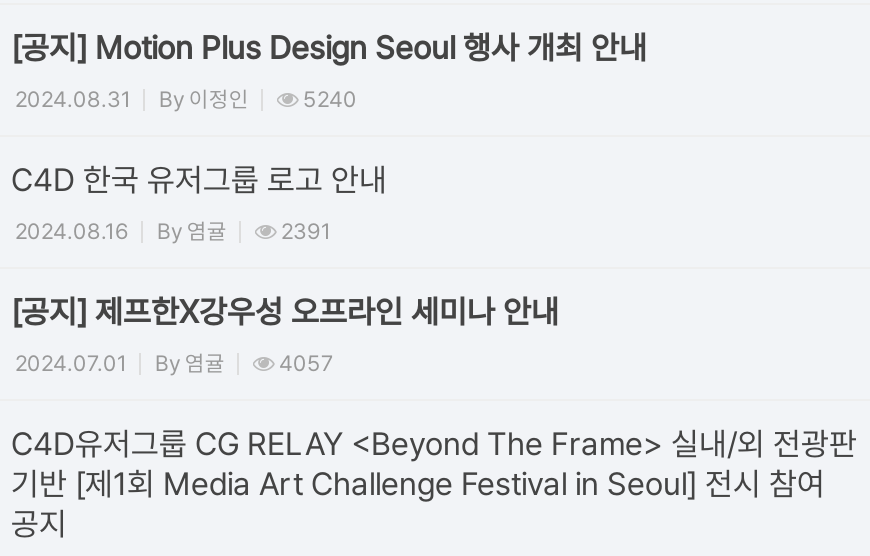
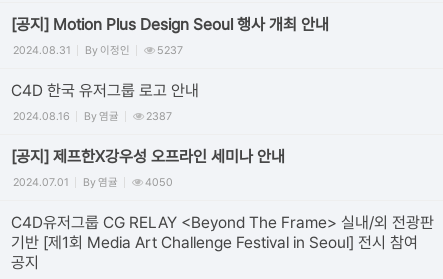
- 5240
+ 5237

- 2391
+ 2387

- 4057
+ 4050
